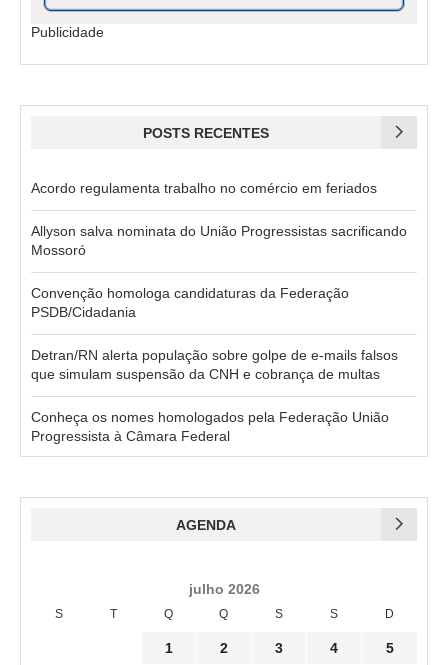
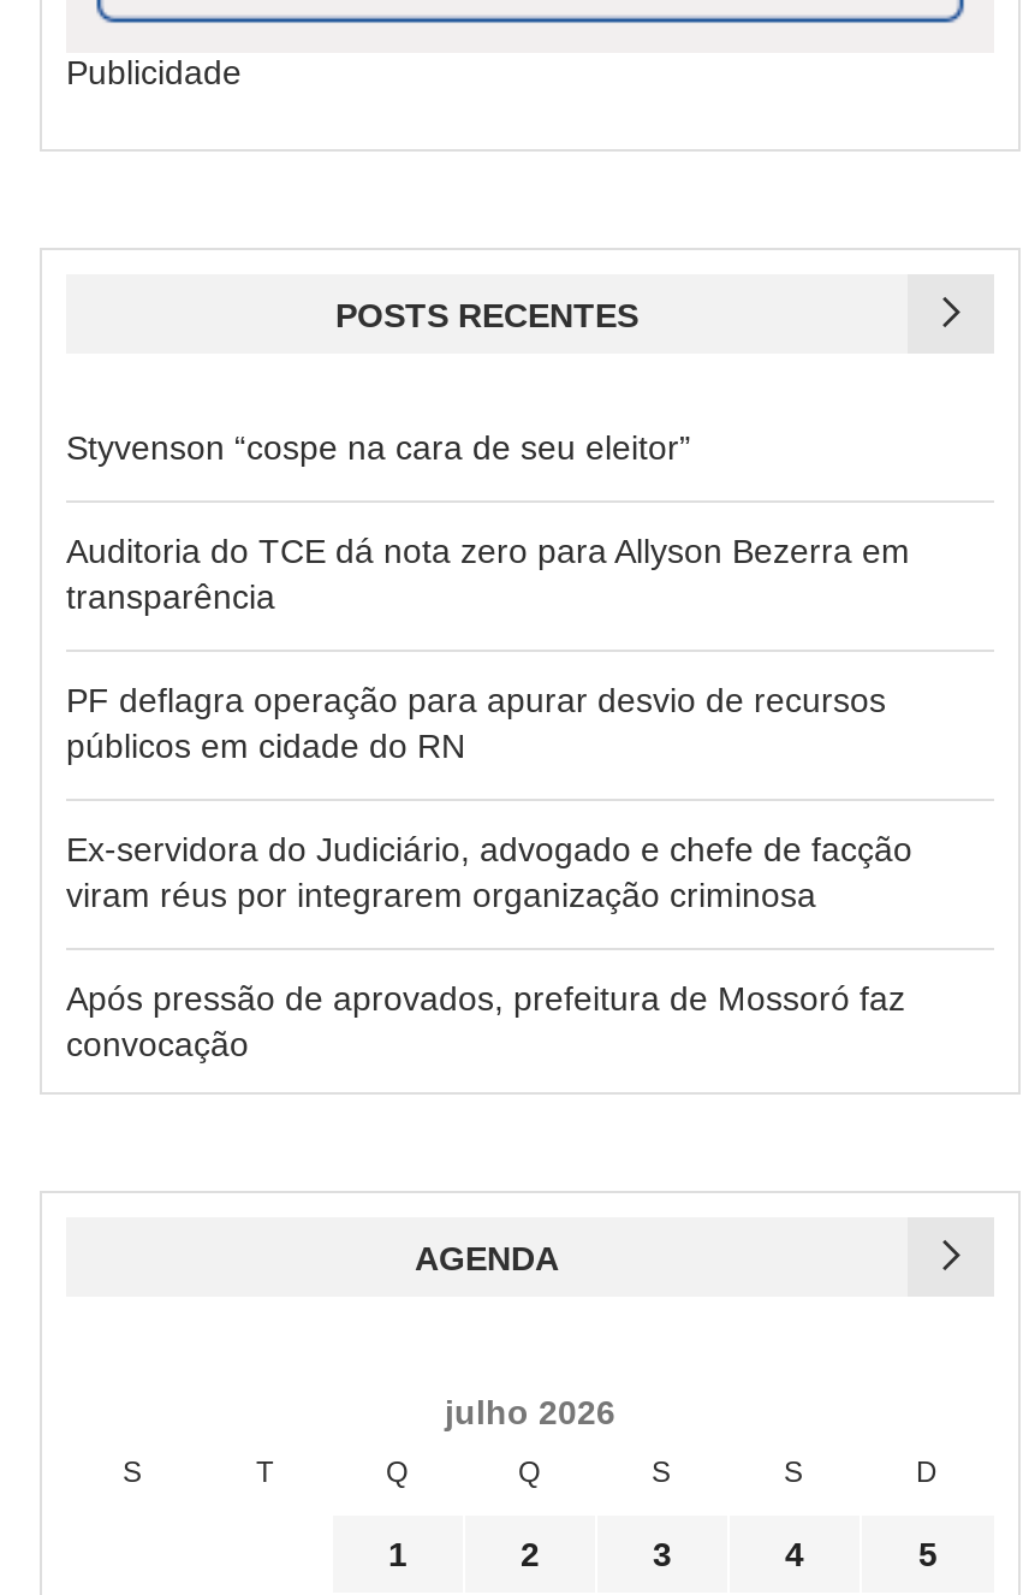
- Acordo regulamenta trabalho no comércio em feriados
+ Styvenson “cospe na cara de seu eleitor”

- Allyson salva nominata do União Progressistas sacrificando
- Mossoró
+ Auditoria do TCE dá nota zero para Allyson Bezerra em
+ transparência

- Convenção homologa candidaturas da Federação
- PSDB/Cidadania
+ PF deflagra operação para apurar desvio de recursos
+ públicos em cidade do RN

- Detran/RN alerta população sobre golpe de e-mails falsos
- que simulam suspensão da CNH e cobrança de multas
+ Ex-servidora do Judiciário, advogado e chefe de facção
+ viram réus por integrarem organização criminosa

- Conheça os nomes homologados pela Federação União
- Progressista à Câmara Federal
+ Após pressão de aprovados, prefeitura de Mossoró faz
+ convocação
